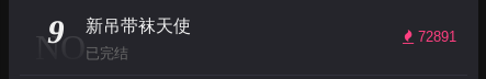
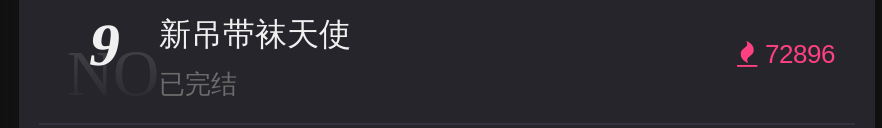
- 72891
+ 72896
